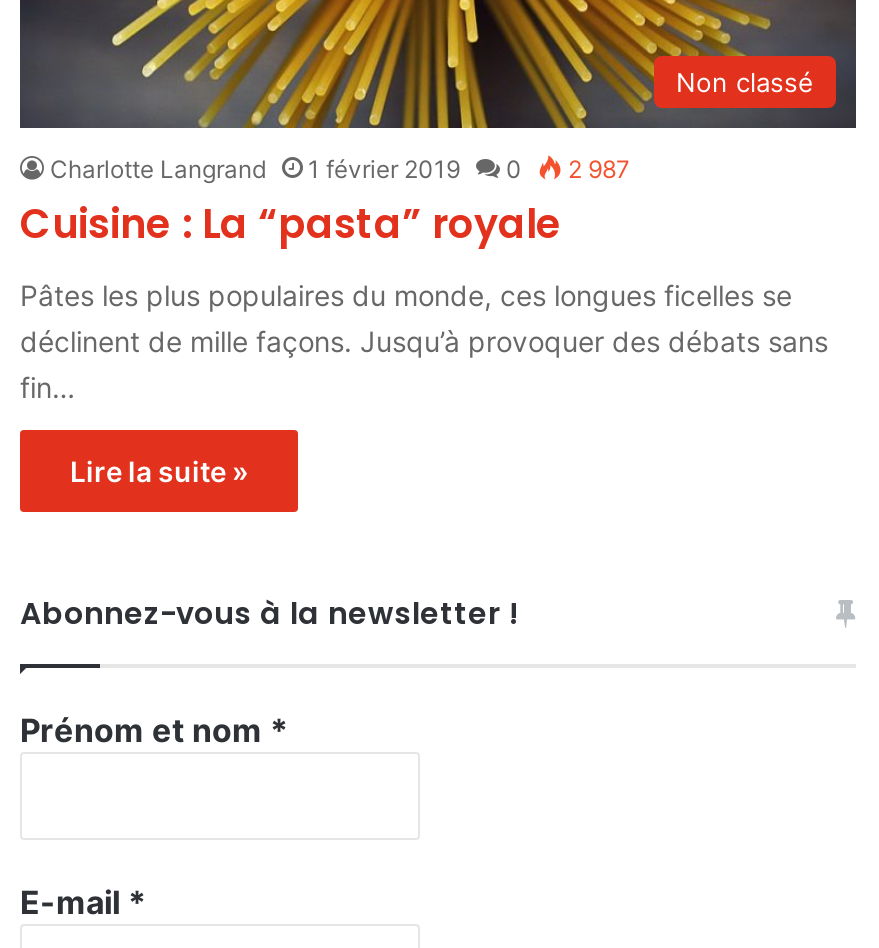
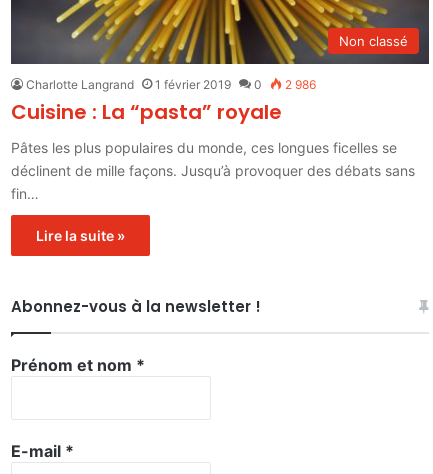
- Charlotte Langrand 1 février 2019 0 2 987
+ Charlotte Langrand 1 février 2019 0 2 986
